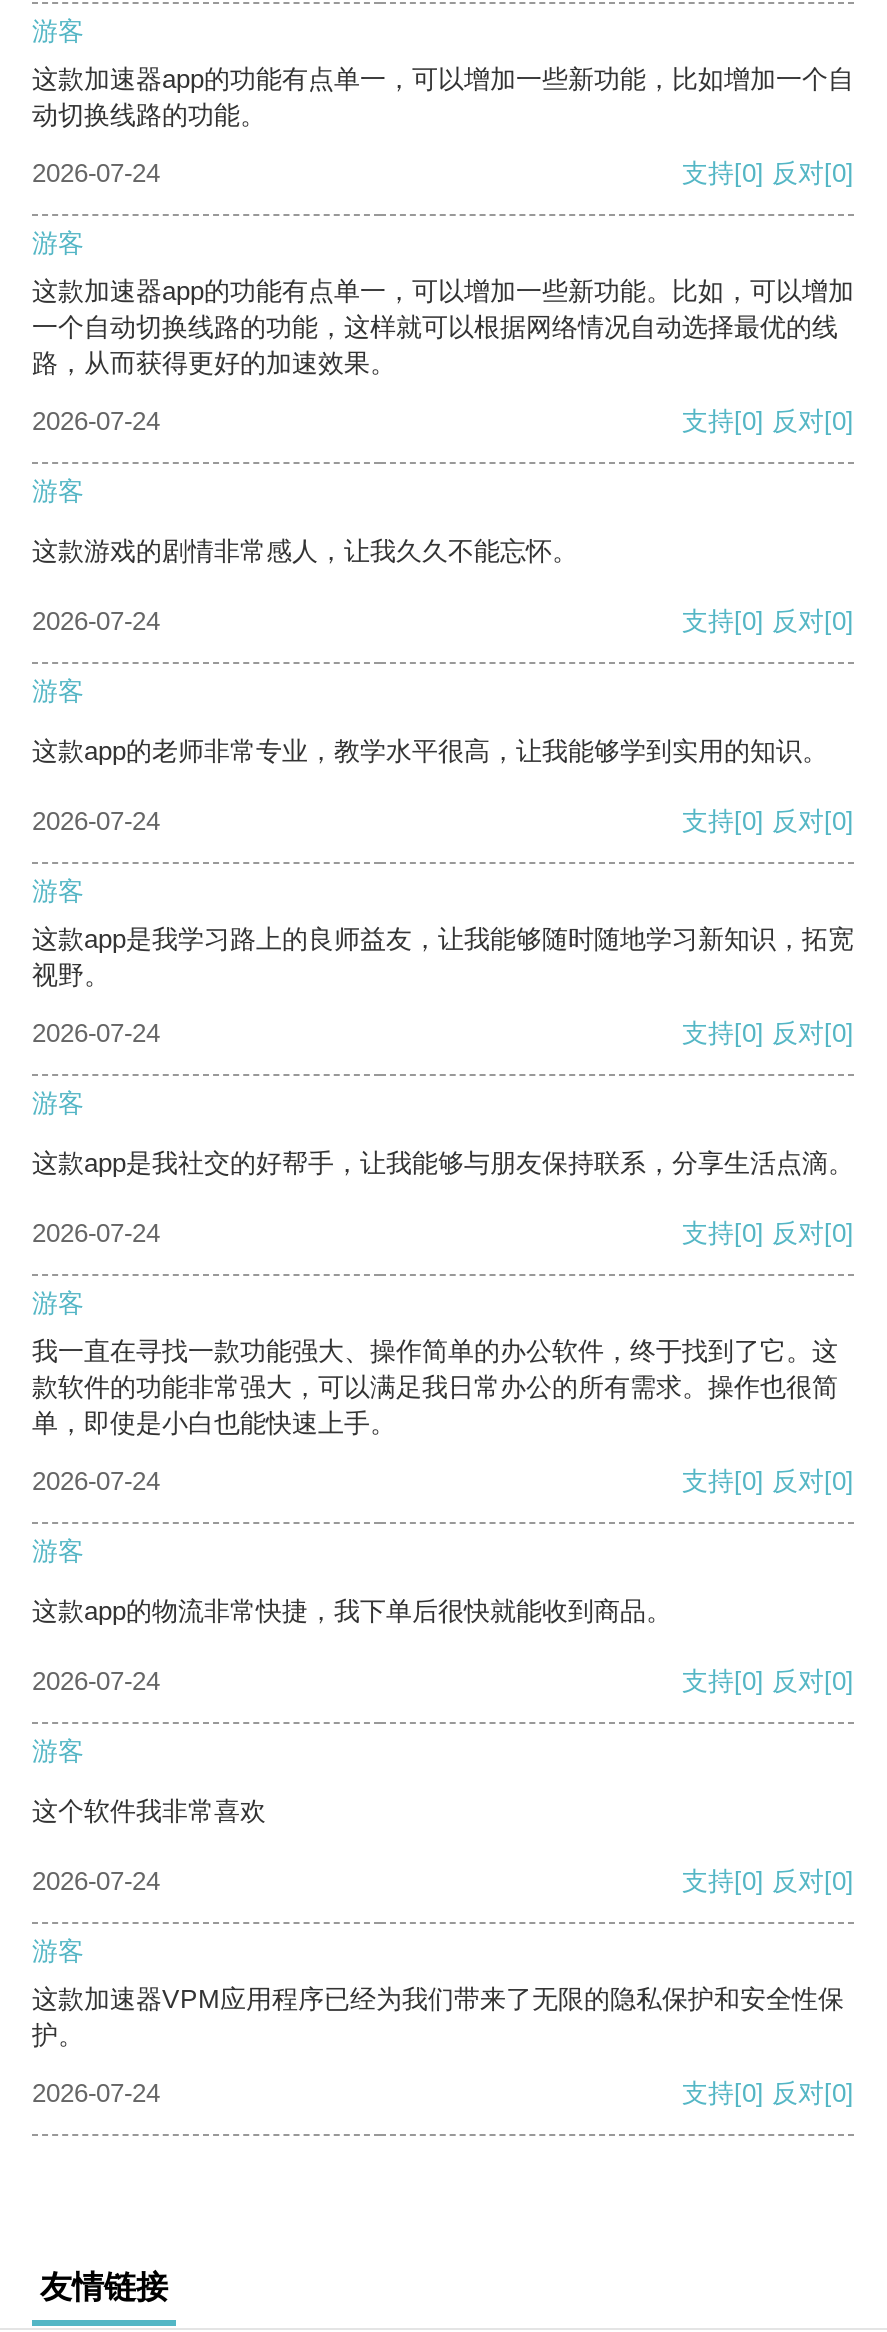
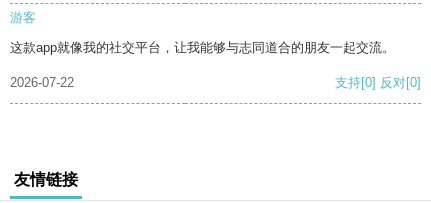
- 这款加速器app的功能有点单一，可以增加一些新功能，比如增加一个自
- 动切换线路的功能。
- 2026-07-24
- 支持[0] 反对[0]
- 游客
- 这款加速器app的功能有点单一，可以增加一些新功能。比如，可以增加
- 一个自动切换线路的功能，这样就可以根据网络情况自动选择最优的线
- 路，从而获得更好的加速效果。
- 2026-07-24
- 支持[0] 反对[0]
- 游客
- 这款游戏的剧情非常感人，让我久久不能忘怀。
- 2026-07-24
- 支持[0] 反对[0]
- 游客
- 这款app的老师非常专业，教学水平很高，让我能够学到实用的知识。
- 2026-07-24
- 支持[0] 反对[0]
- 游客
- 这款app是我学习路上的良师益友，让我能够随时随地学习新知识，拓宽
- 视野。
- 2026-07-24
- 支持[0] 反对[0]
- 游客
- 这款app是我社交的好帮手，让我能够与朋友保持联系，分享生活点滴。
- 2026-07-24
- 支持[0] 反对[0]
- 游客
- 我一直在寻找一款功能强大、操作简单的办公软件，终于找到了它。这
- 款软件的功能非常强大，可以满足我日常办公的所有需求。操作也很简
- 单，即使是小白也能快速上手。
- 2026-07-24
- 支持[0] 反对[0]
- 游客
- 这款app的物流非常快捷，我下单后很快就能收到商品。
- 2026-07-24
- 支持[0] 反对[0]
- 游客
- 这个软件我非常喜欢
- 2026-07-24
- 支持[0] 反对[0]
- 游客
- 这款加速器VPM应用程序已经为我们带来了无限的隐私保护和安全性保
- 护。
- 2026-07-24
+ 这款app就像我的社交平台，让我能够与志同道合的朋友一起交流。
+ 2026-07-22
